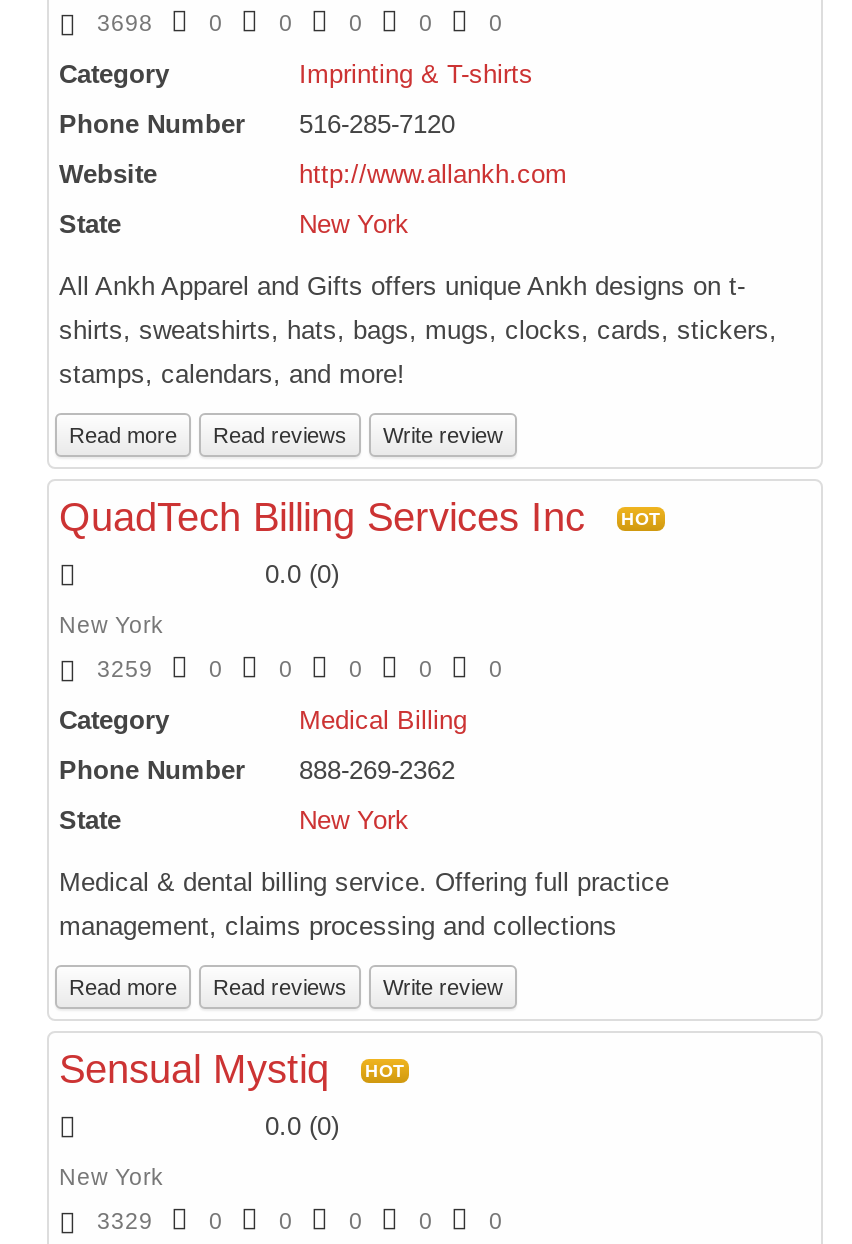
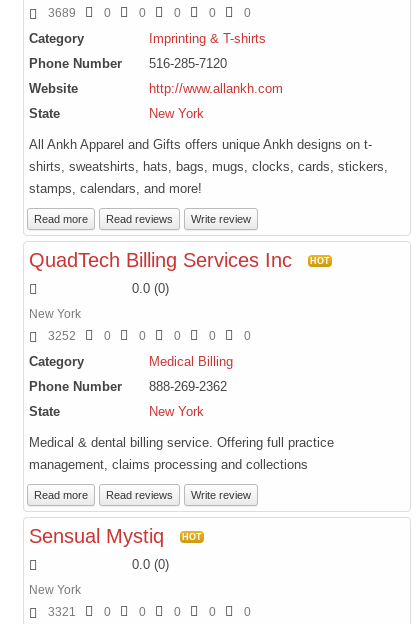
- 3698
+ 3689

- 3259
+ 3252

- 3329
+ 3321
